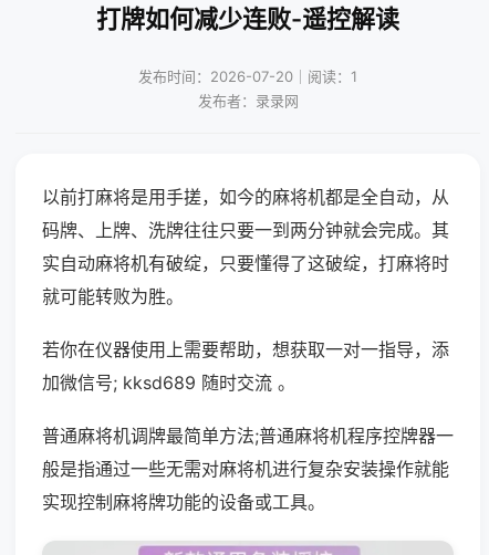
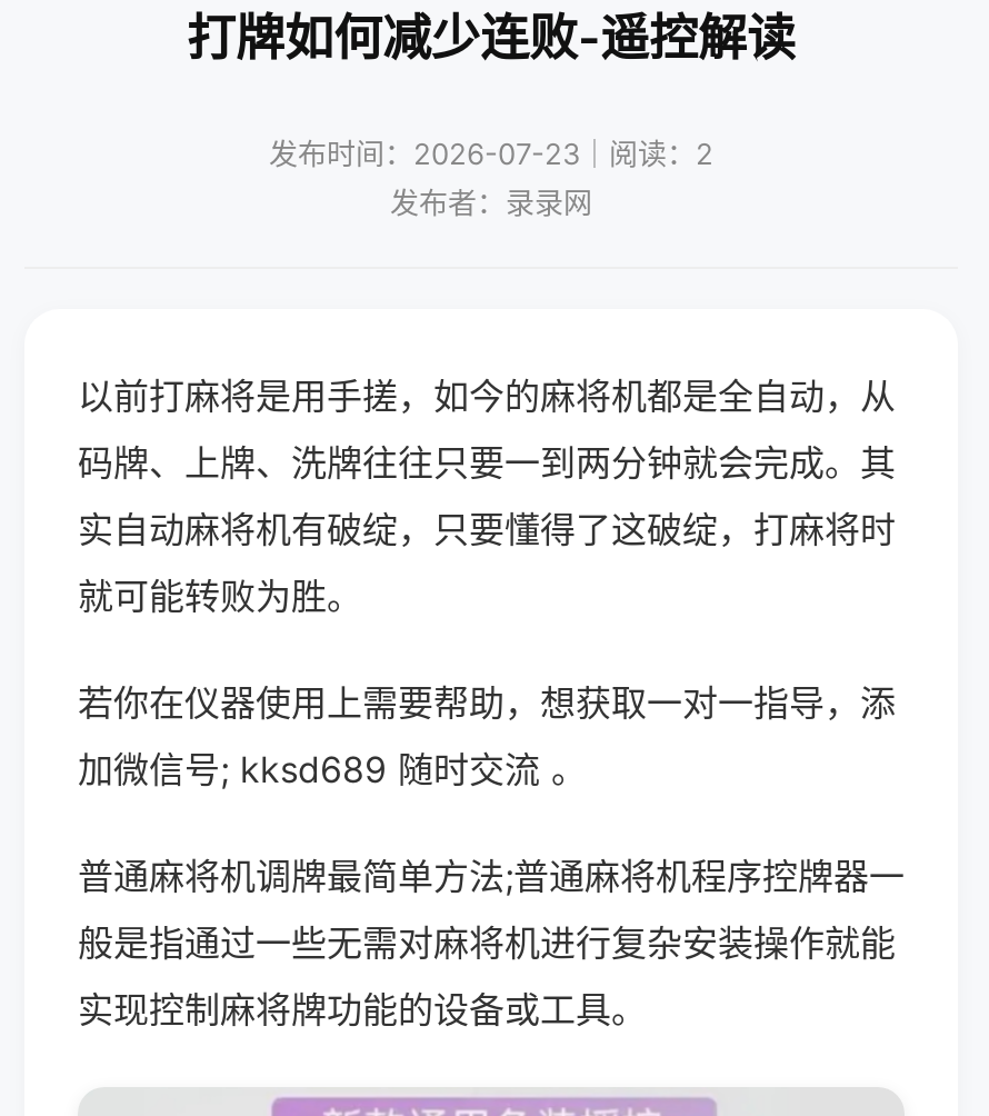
- 发布时间：2026-07-20｜阅读：1
+ 发布时间：2026-07-23｜阅读：2
